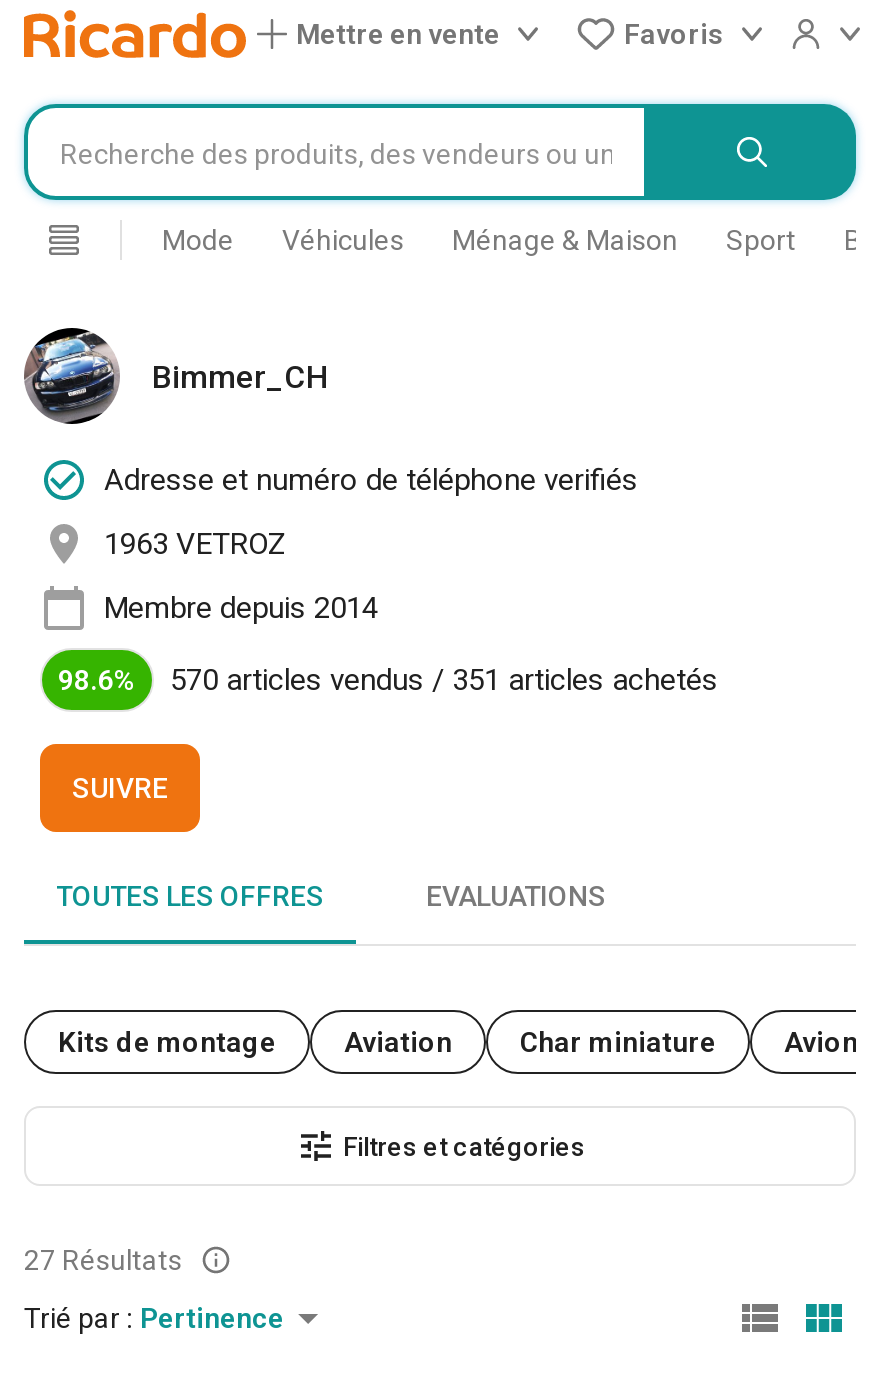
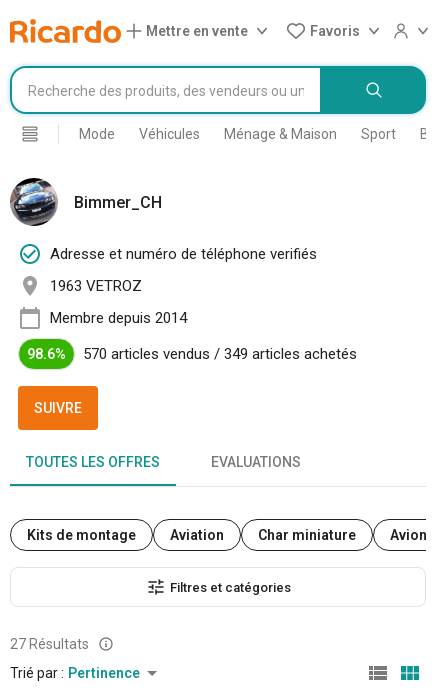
- 570 articles vendus / 351 articles achetés
+ 570 articles vendus / 349 articles achetés
